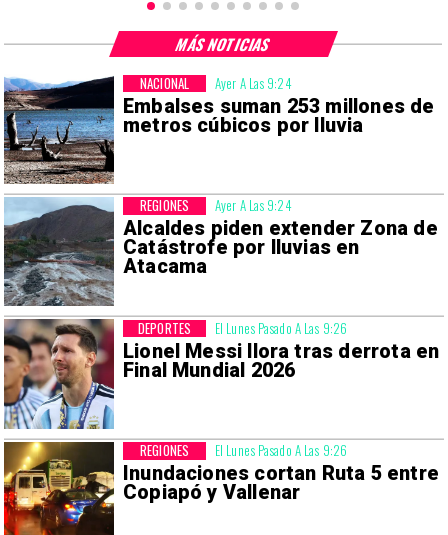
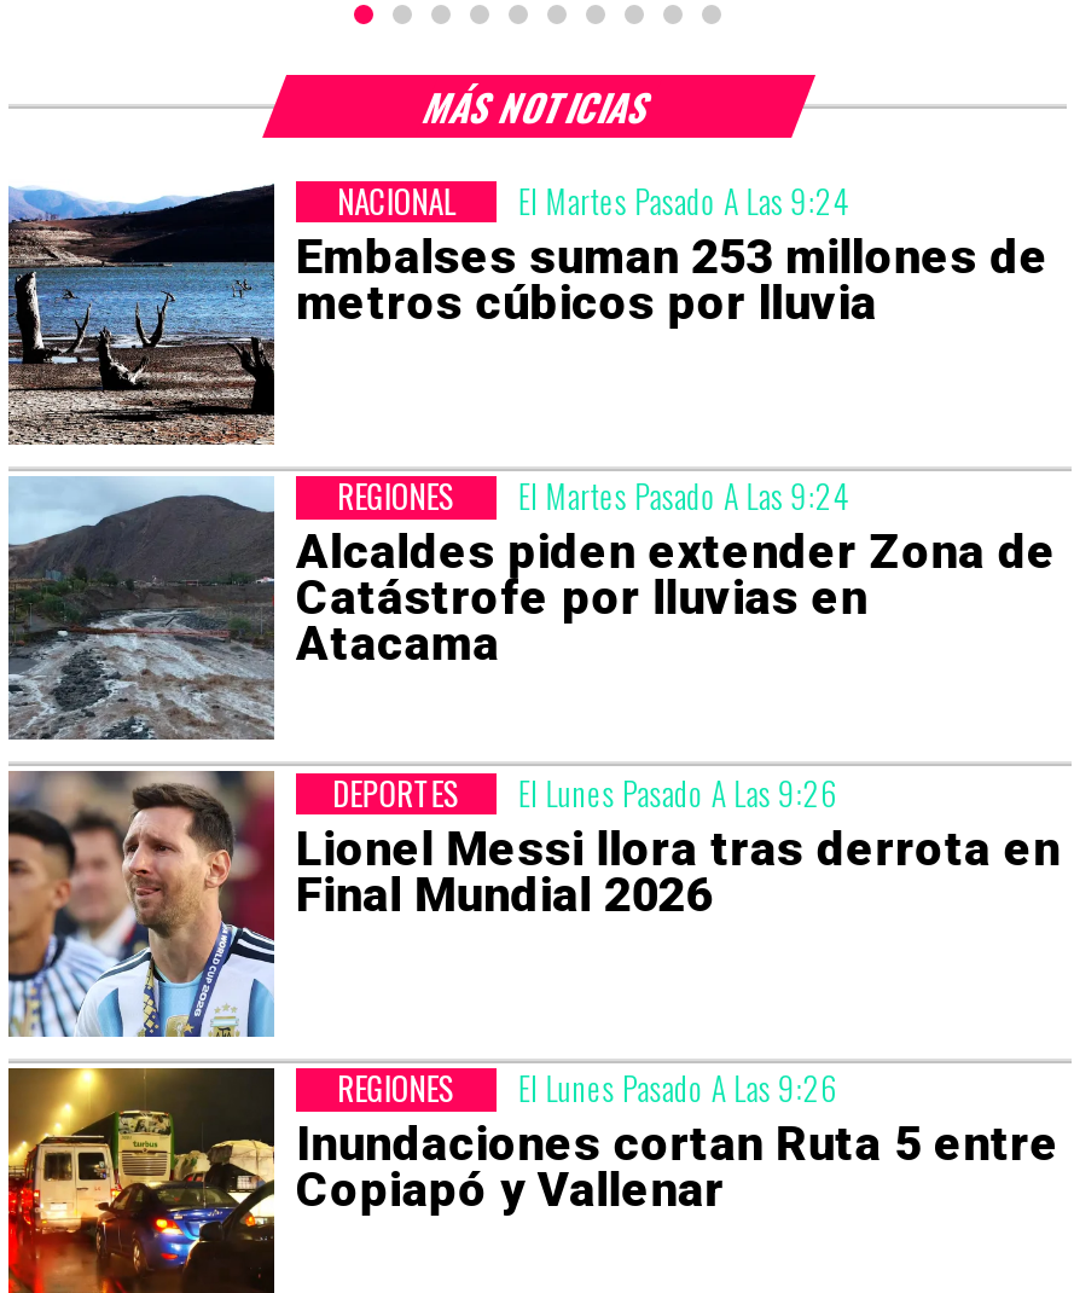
- Ayer A Las 9:24
+ El Martes Pasado A Las 9:24

- Ayer A Las 9:24
+ El Martes Pasado A Las 9:24
